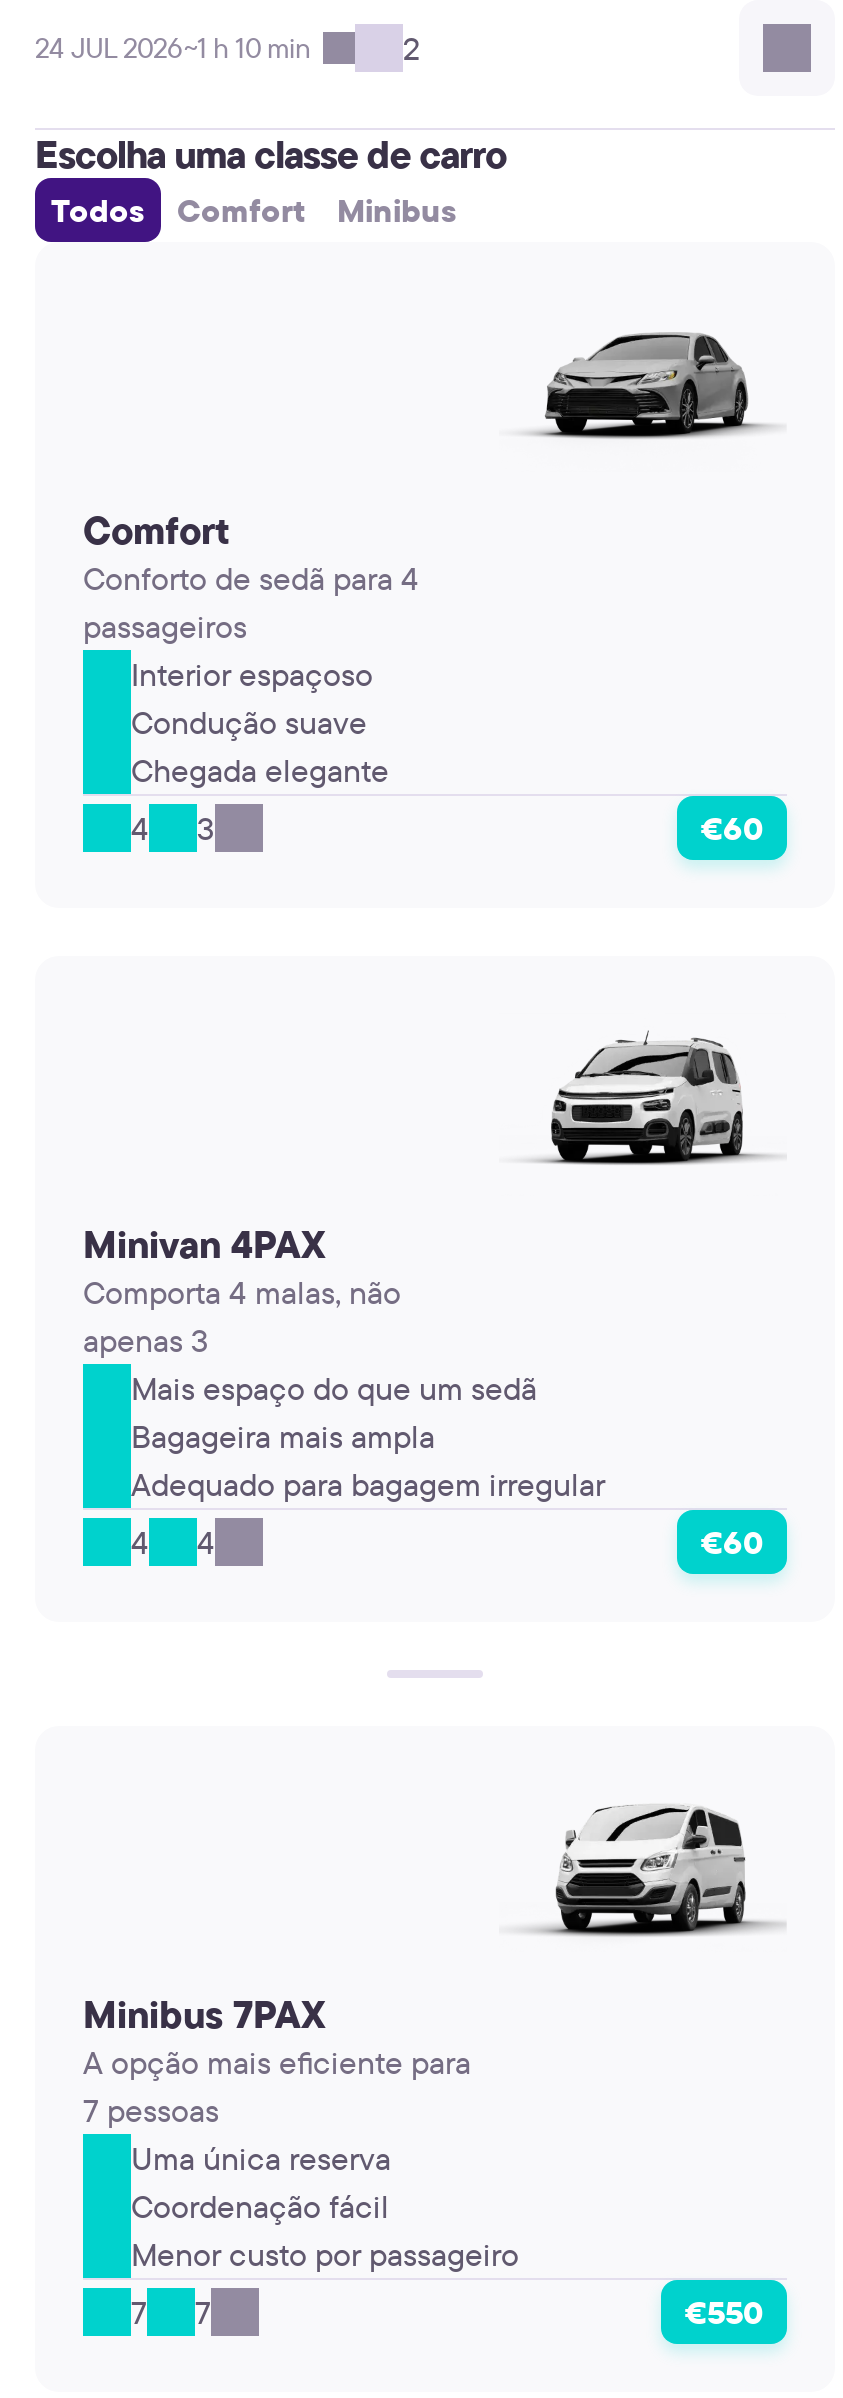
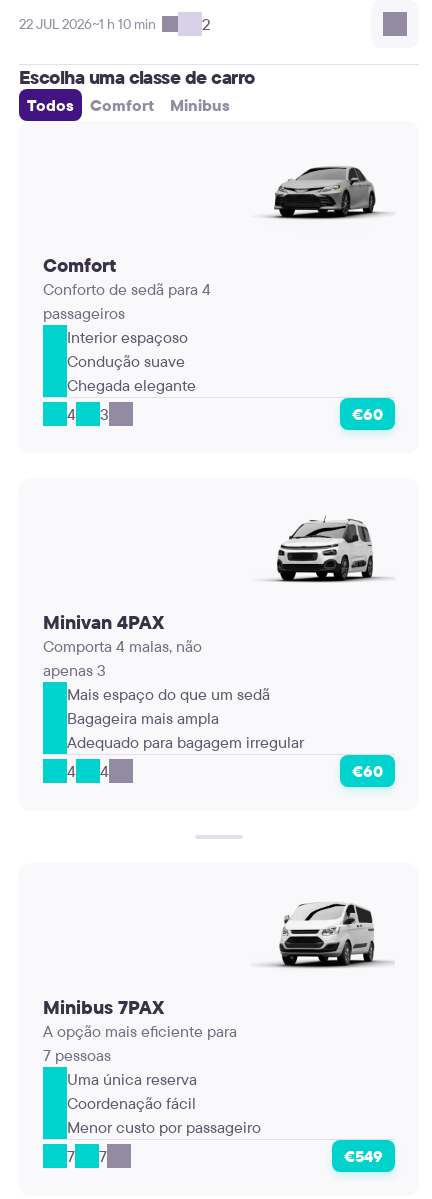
- 24 JUL 2026~1 h 10 min
+ 22 JUL 2026~1 h 10 min

- €550
+ €549
